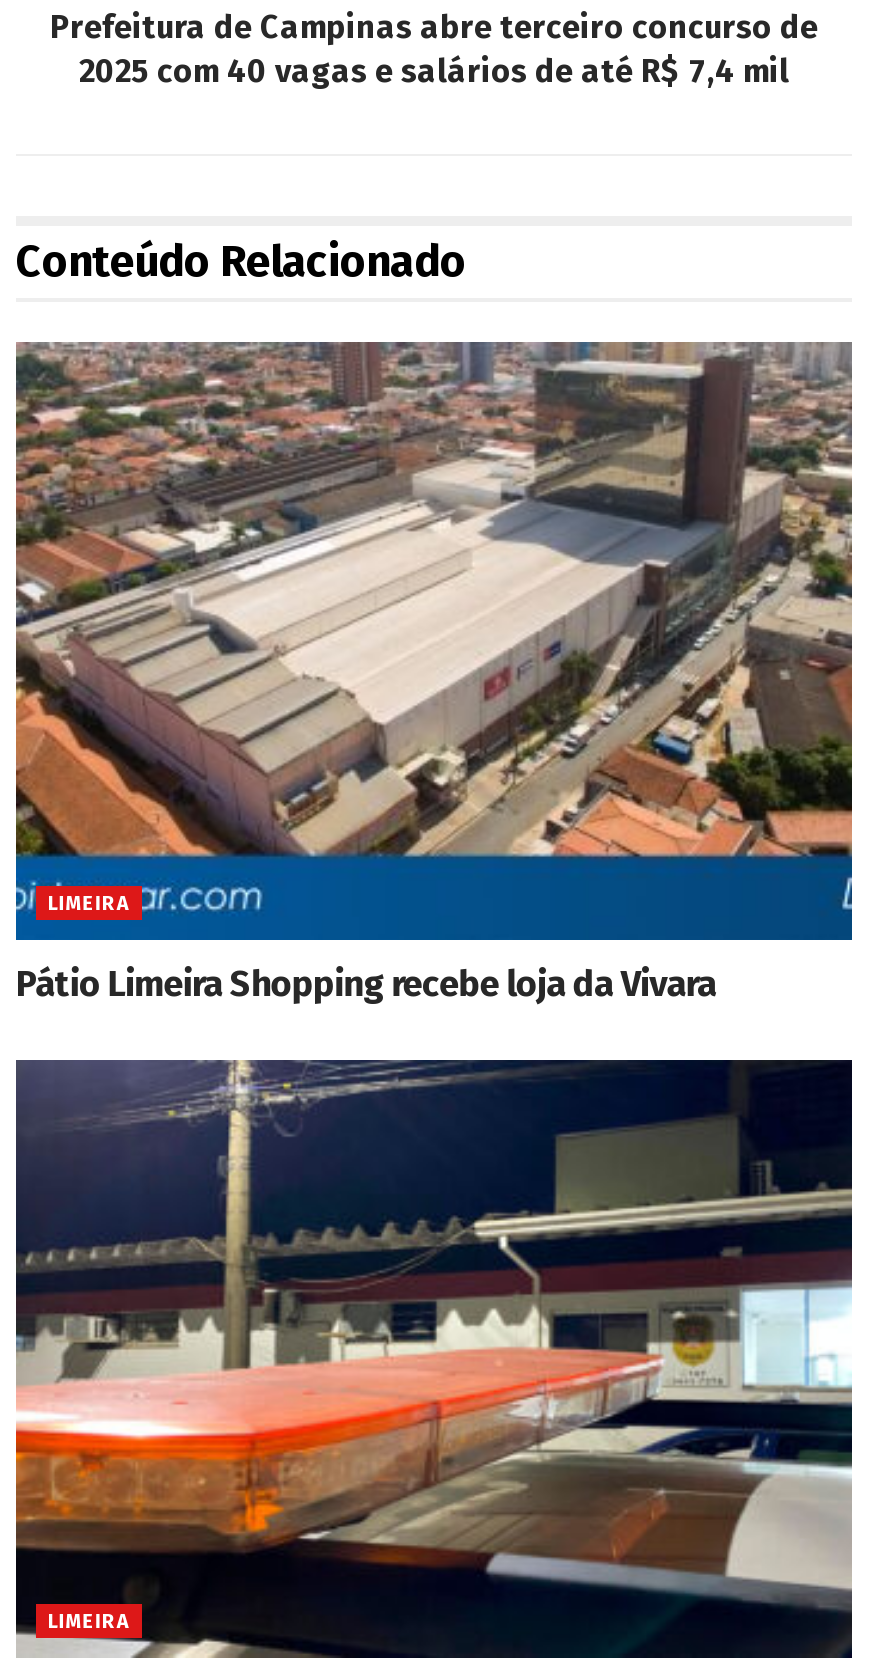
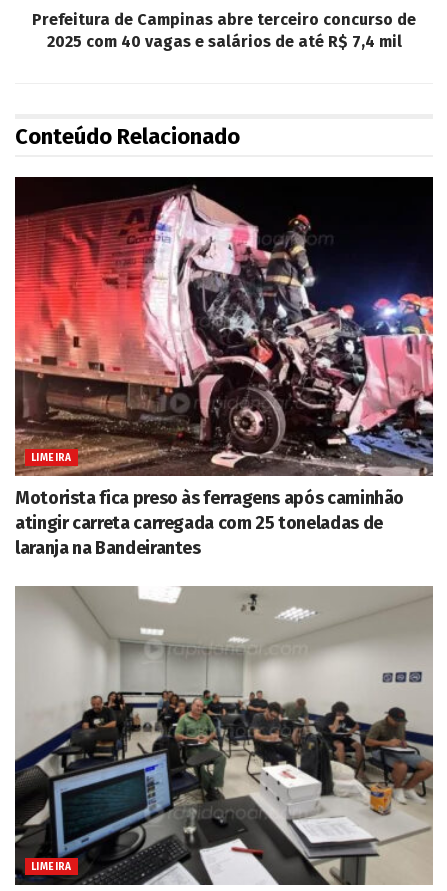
- [image]
- Pátio Limeira Shopping recebe loja da Vivara
+ [image]
+ Motorista fica preso às ferragens após caminhão
+ atingir carreta carregada com 25 toneladas de
+ laranja na Bandeirantes

- [image]
+ [image]
